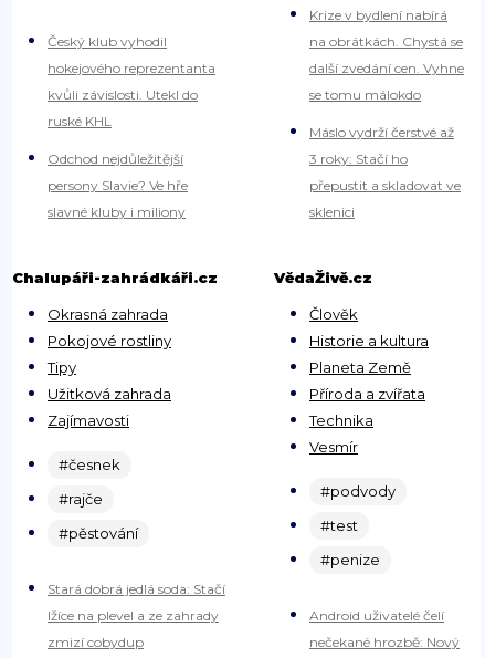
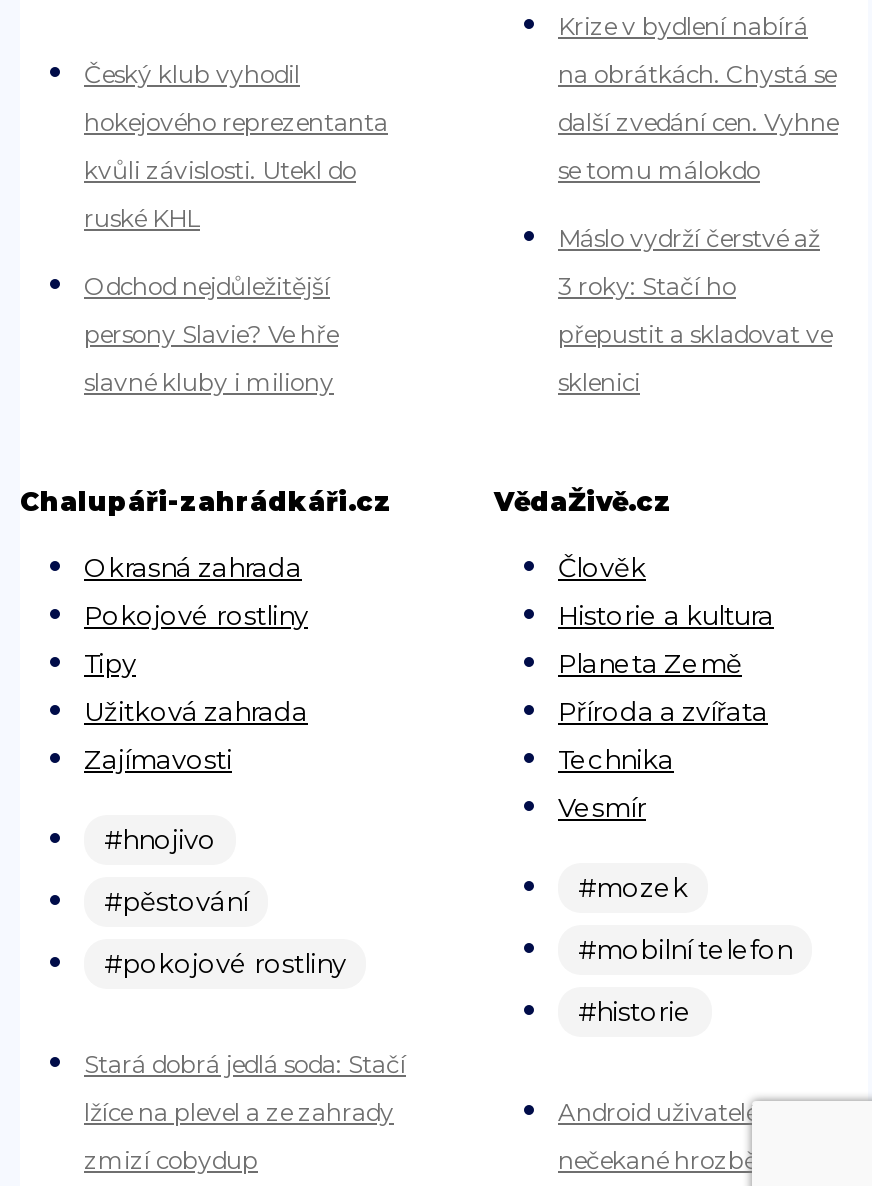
- #česnek
- #rajče
+ #hnojivo

- #podvody
+ #mozek

- #test
+ #mobilní telefon

moved up: #pěstování

+ #pokojové rostliny

- #penize
+ #historie
